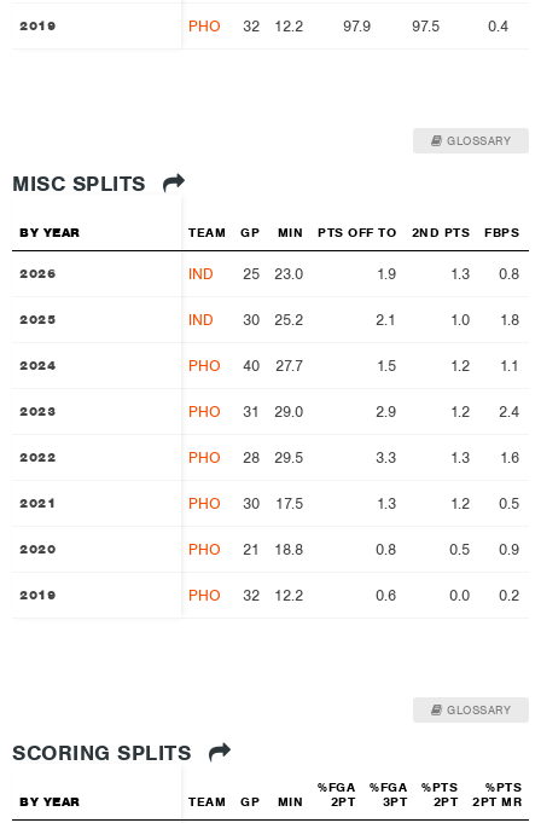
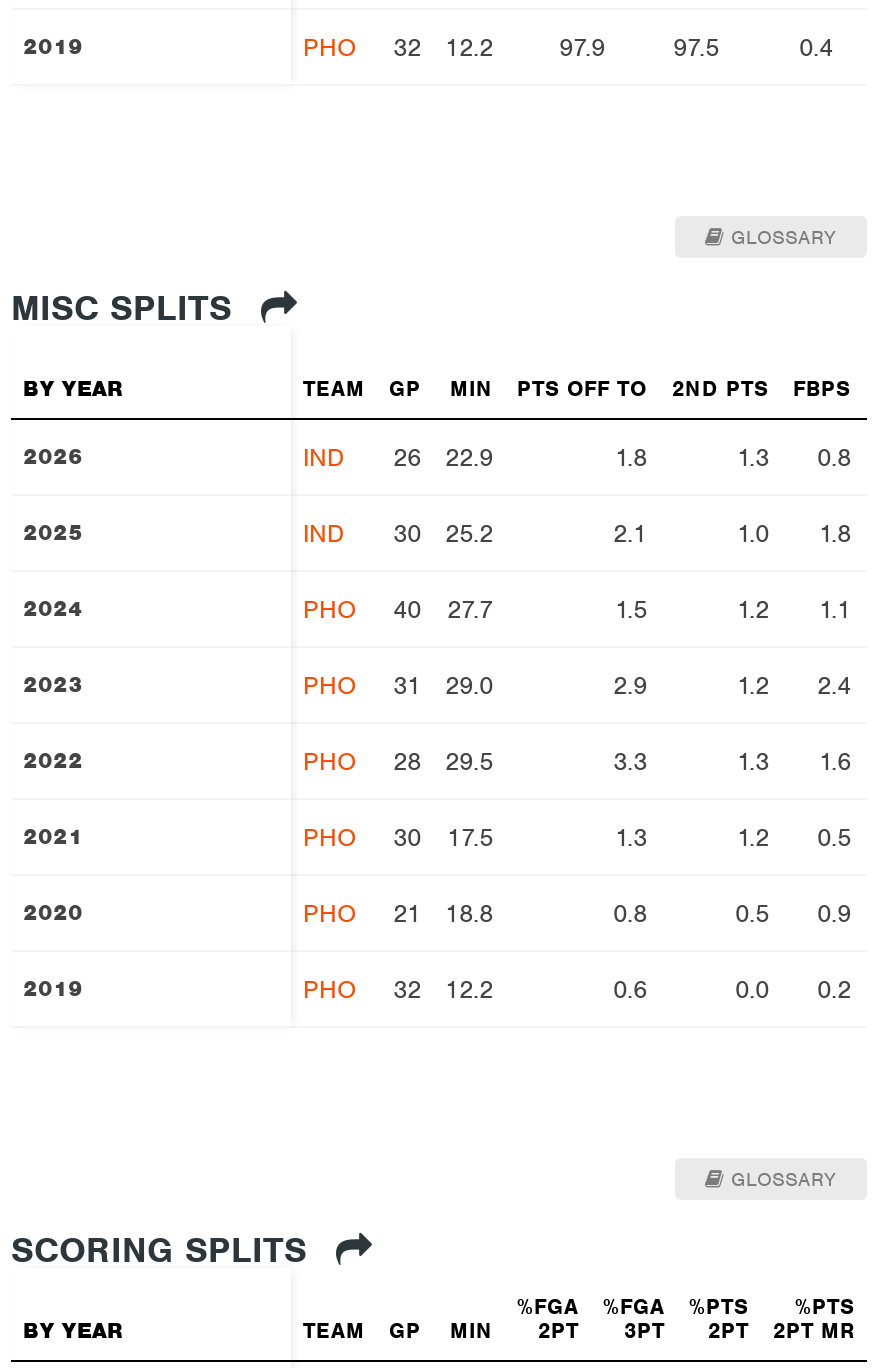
- 25
+ 26

- 23.0
+ 22.9

- 1.9
+ 1.8
